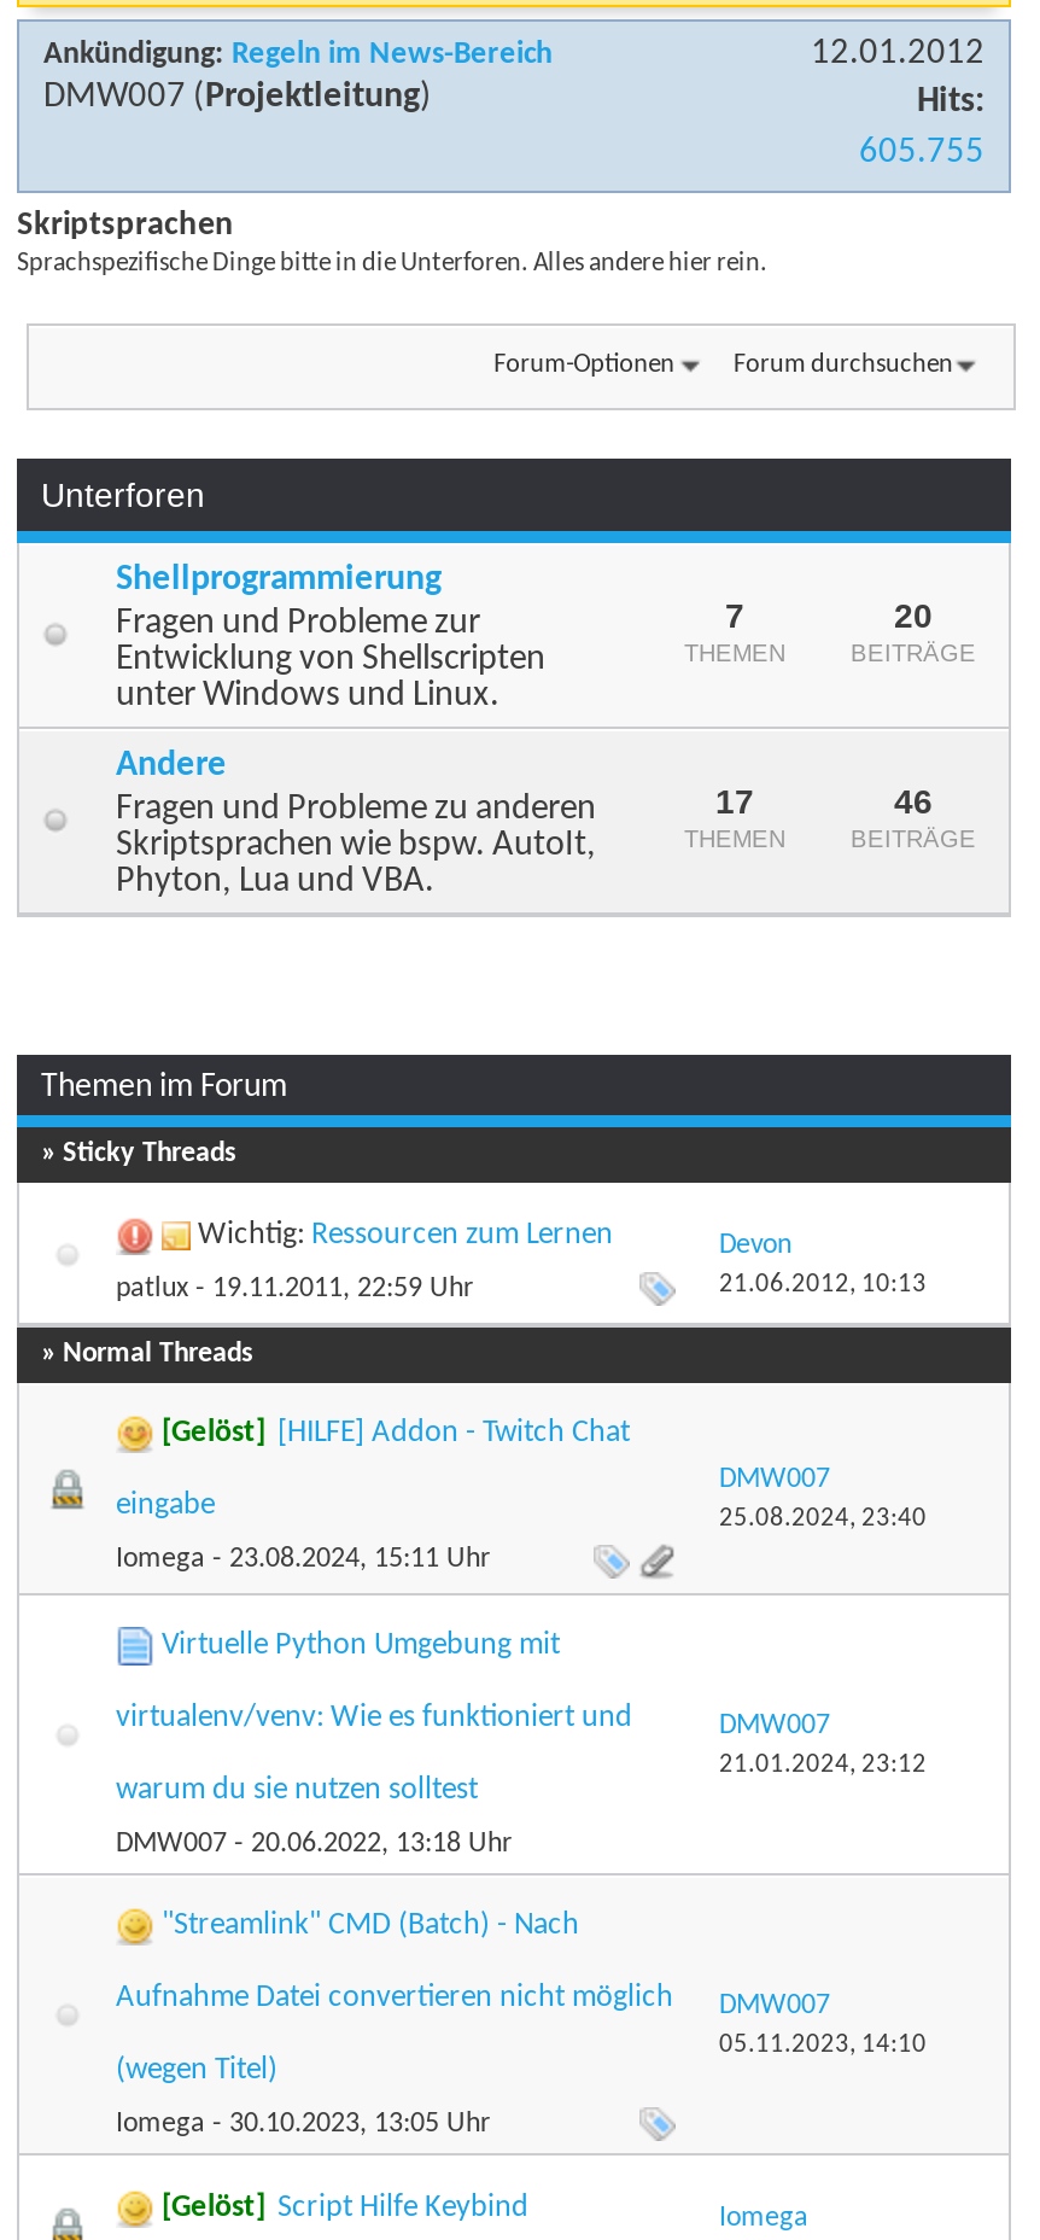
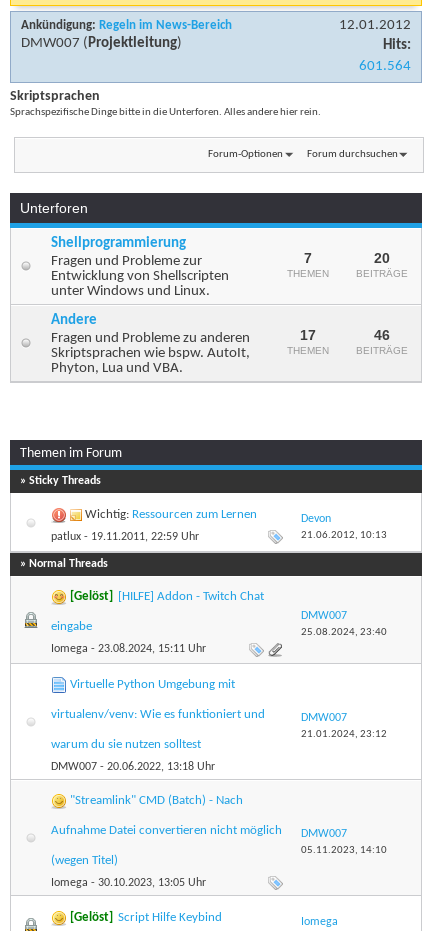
- 605.755
+ 601.564
